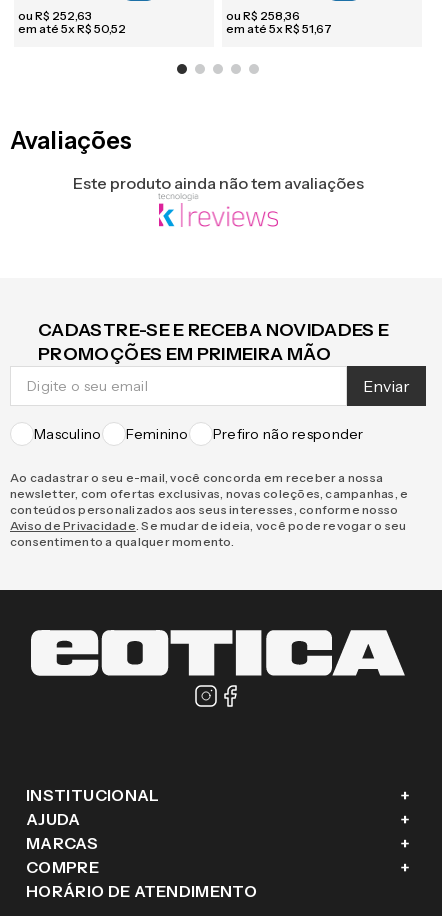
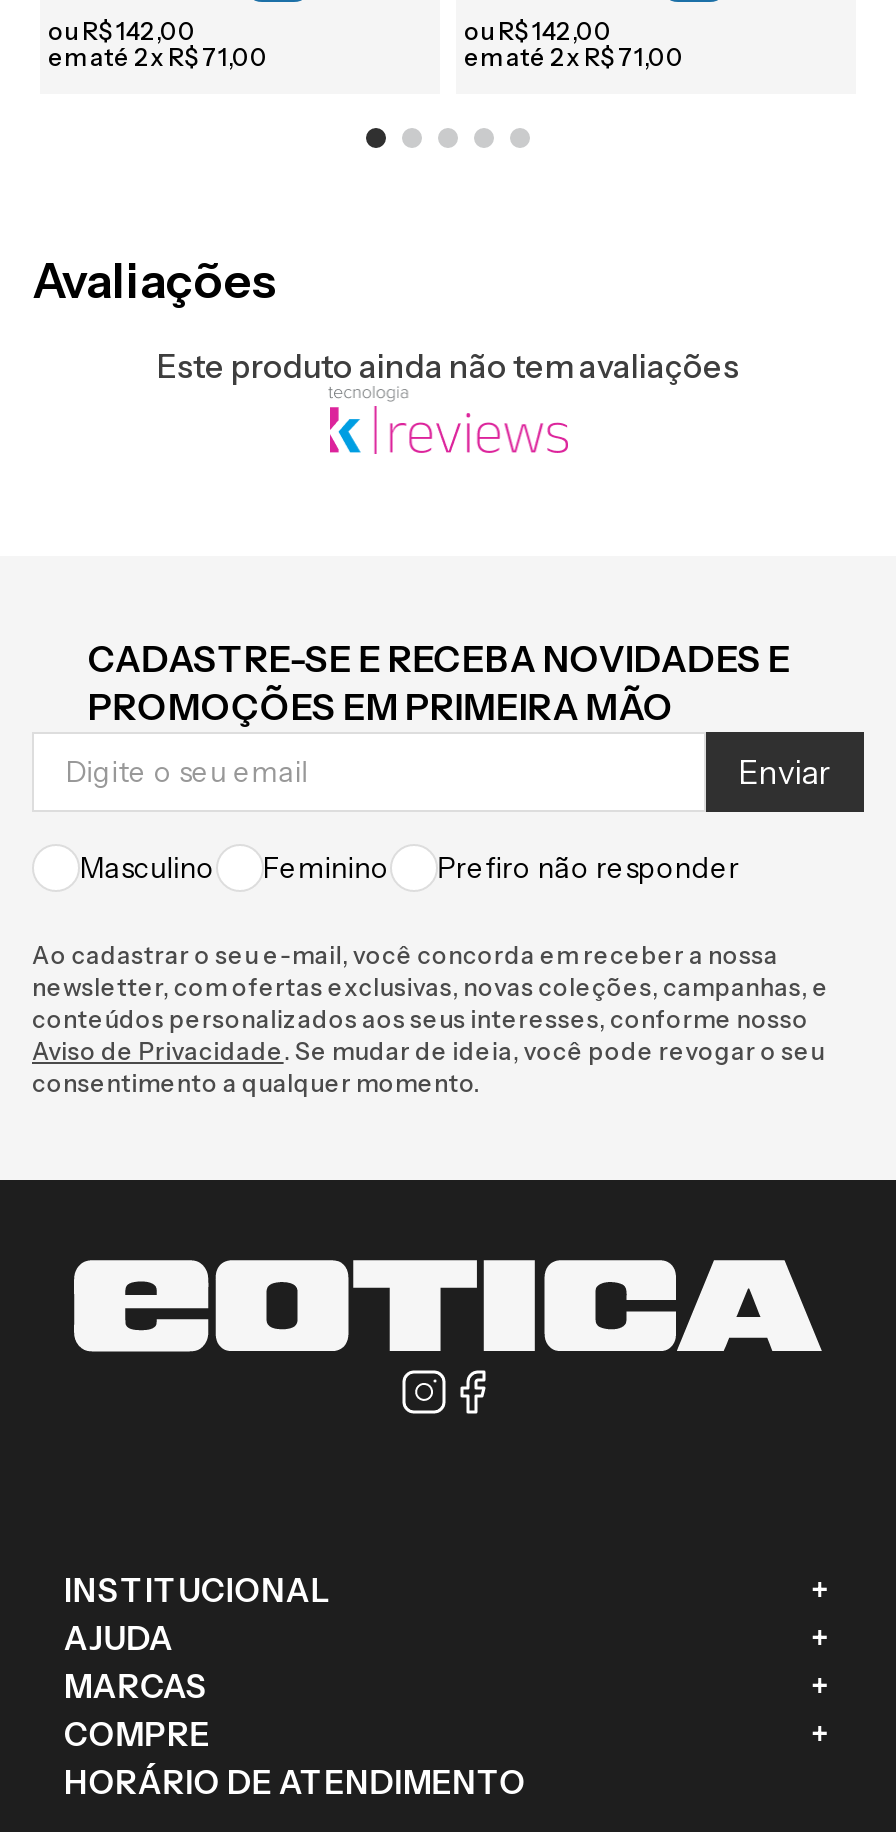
- ou R$ 252 63
+ ou R$ 142 00

- ou R$ 258 36
- em até 5x R$ 51 67
+ ou R$ 142 00
+ em até 2x R$ 71 00

- em até 5x R$ 50 52
+ em até 2x R$ 71 00
